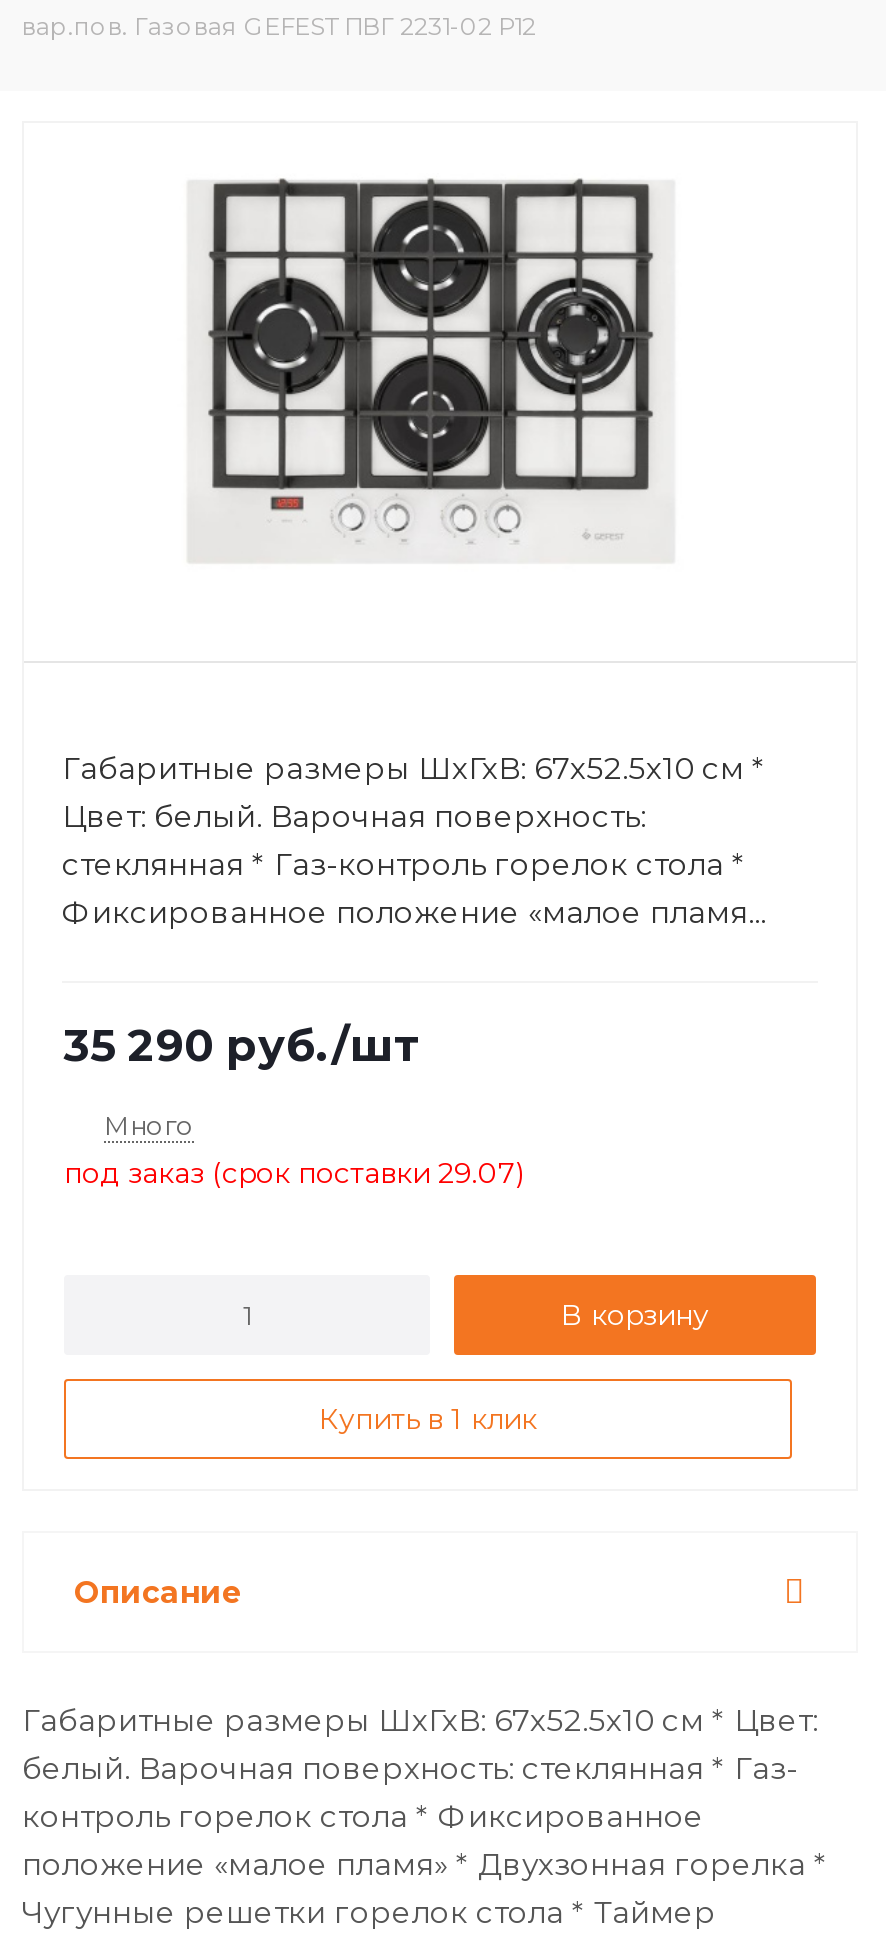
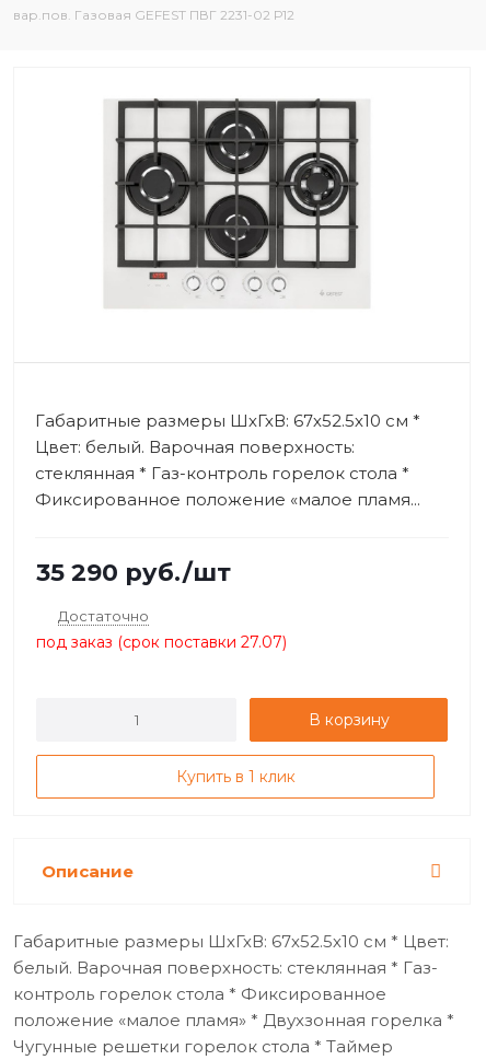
- Много
- под заказ (срок поставки 29.07)
+ Достаточно
+ под заказ (срок поставки 27.07)
